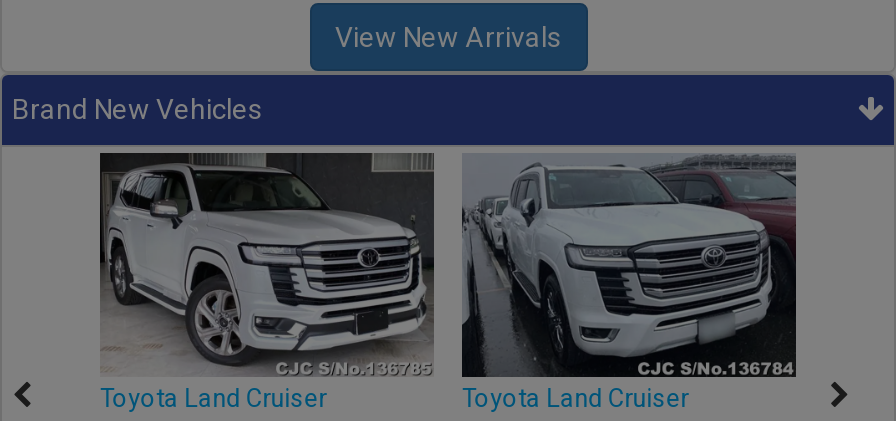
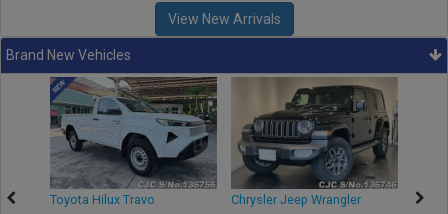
- [image]
- Toyota Land Cruiser
+ [image]
+ Toyota Hilux Travo

- [image]
- Toyota Land Cruiser
+ [image]
+ Chrysler Jeep Wrangler
